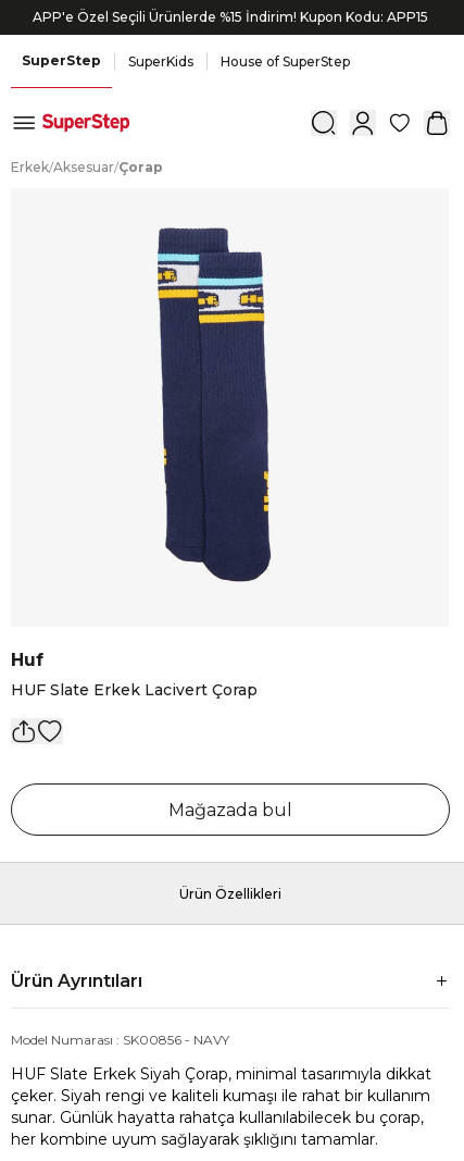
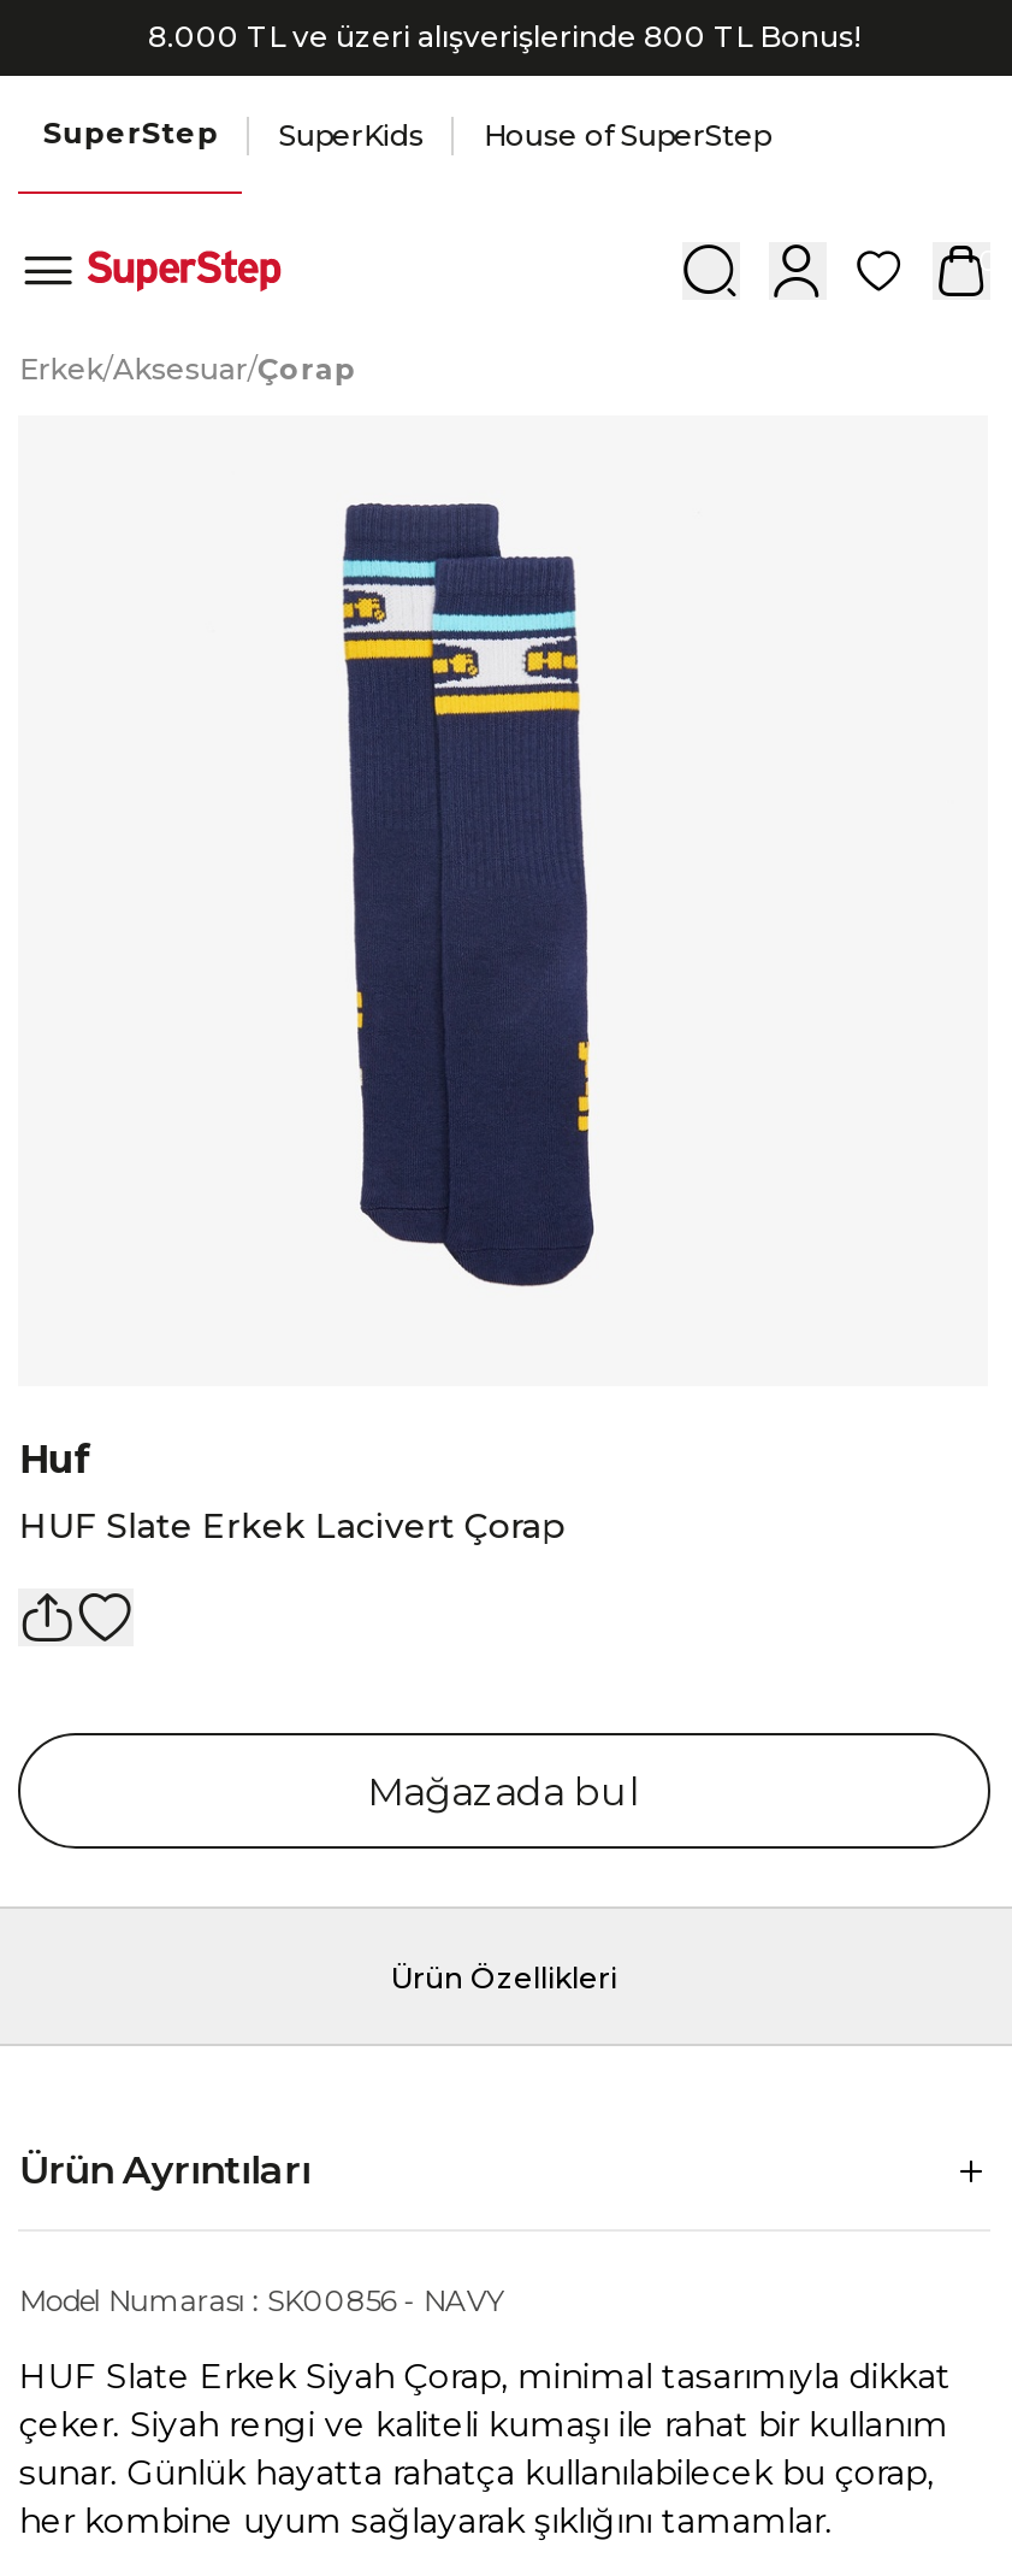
- APP'e Özel Seçili Ürünlerde %15 İndirim! Kupon Kodu: APP15
+ 8.000 TL ve üzeri alışverişlerinde 800 TL Bonus!
